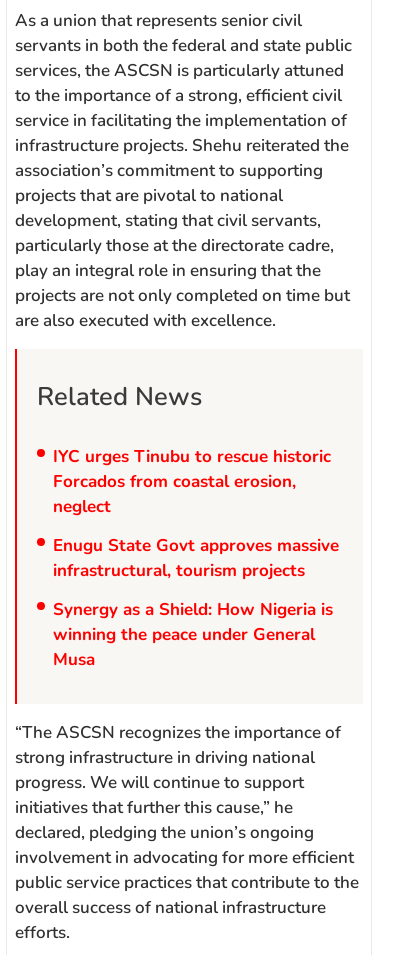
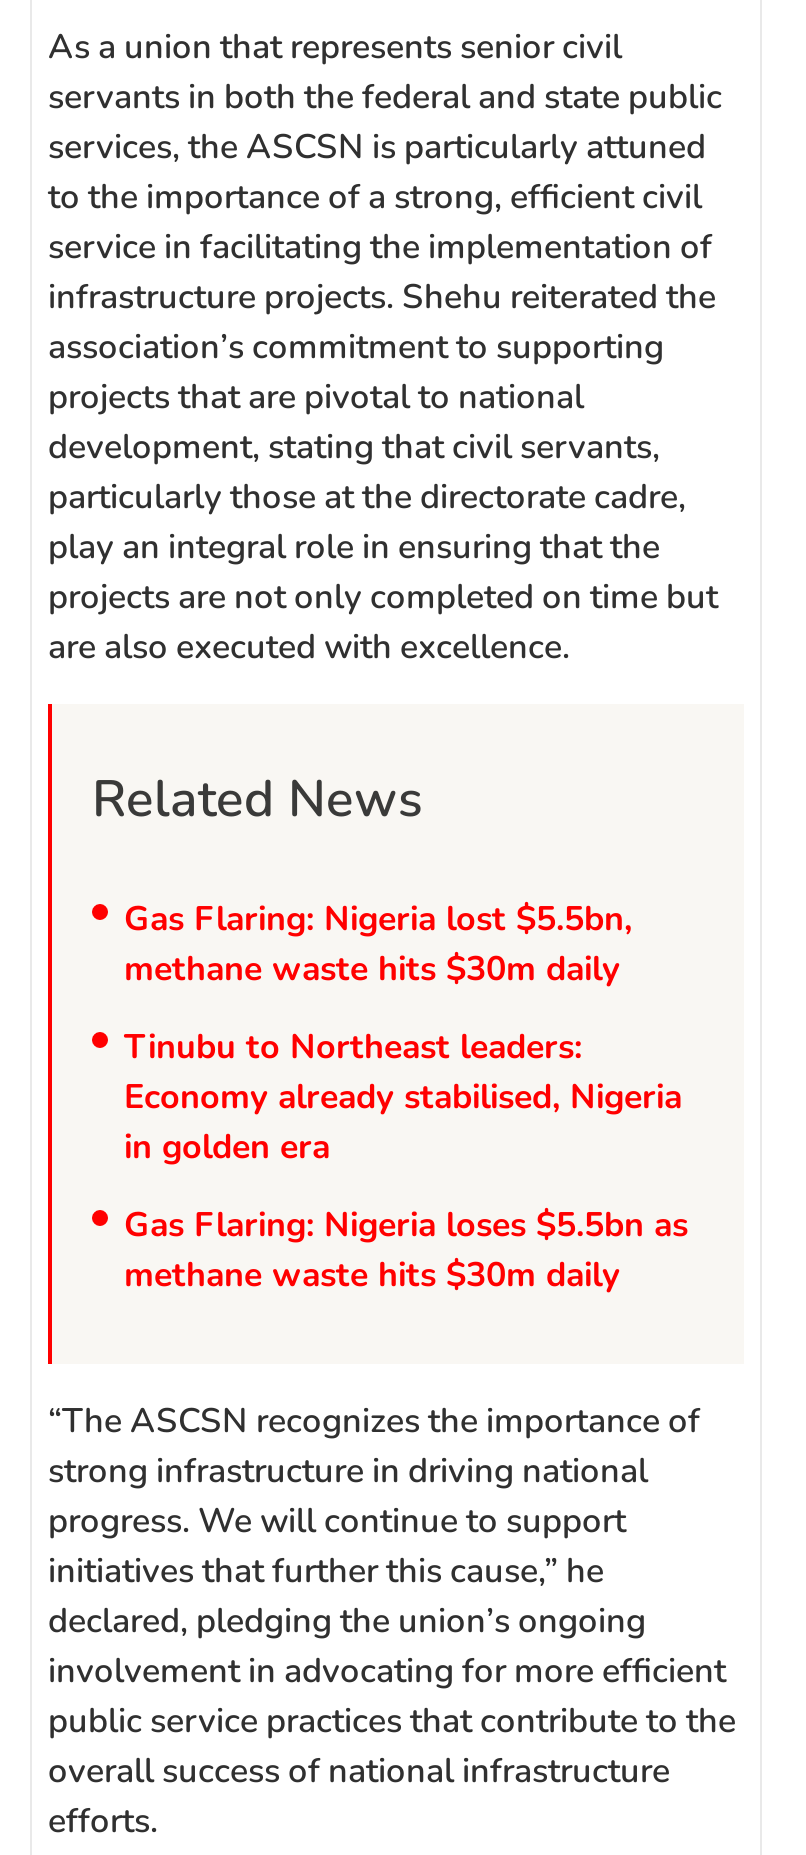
- IYC urges Tinubu to rescue historic
- Forcados from coastal erosion,
- neglect
+ Gas Flaring: Nigeria lost $5.5bn,
+ methane waste hits $30m daily

- Enugu State Govt approves massive
- infrastructural, tourism projects
+ Tinubu to Northeast leaders:
+ Economy already stabilised, Nigeria
+ in golden era

- Synergy as a Shield: How Nigeria is
- winning the peace under General
- Musa
+ Gas Flaring: Nigeria loses $5.5bn as
+ methane waste hits $30m daily
